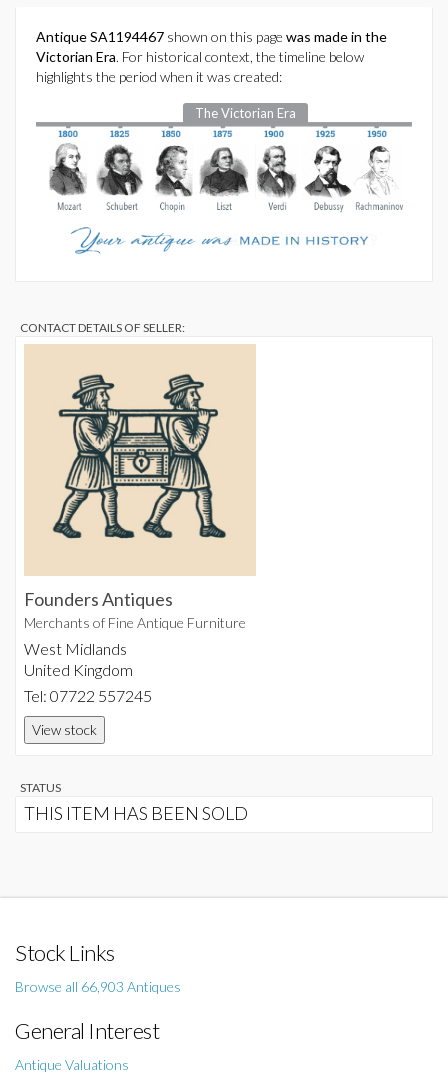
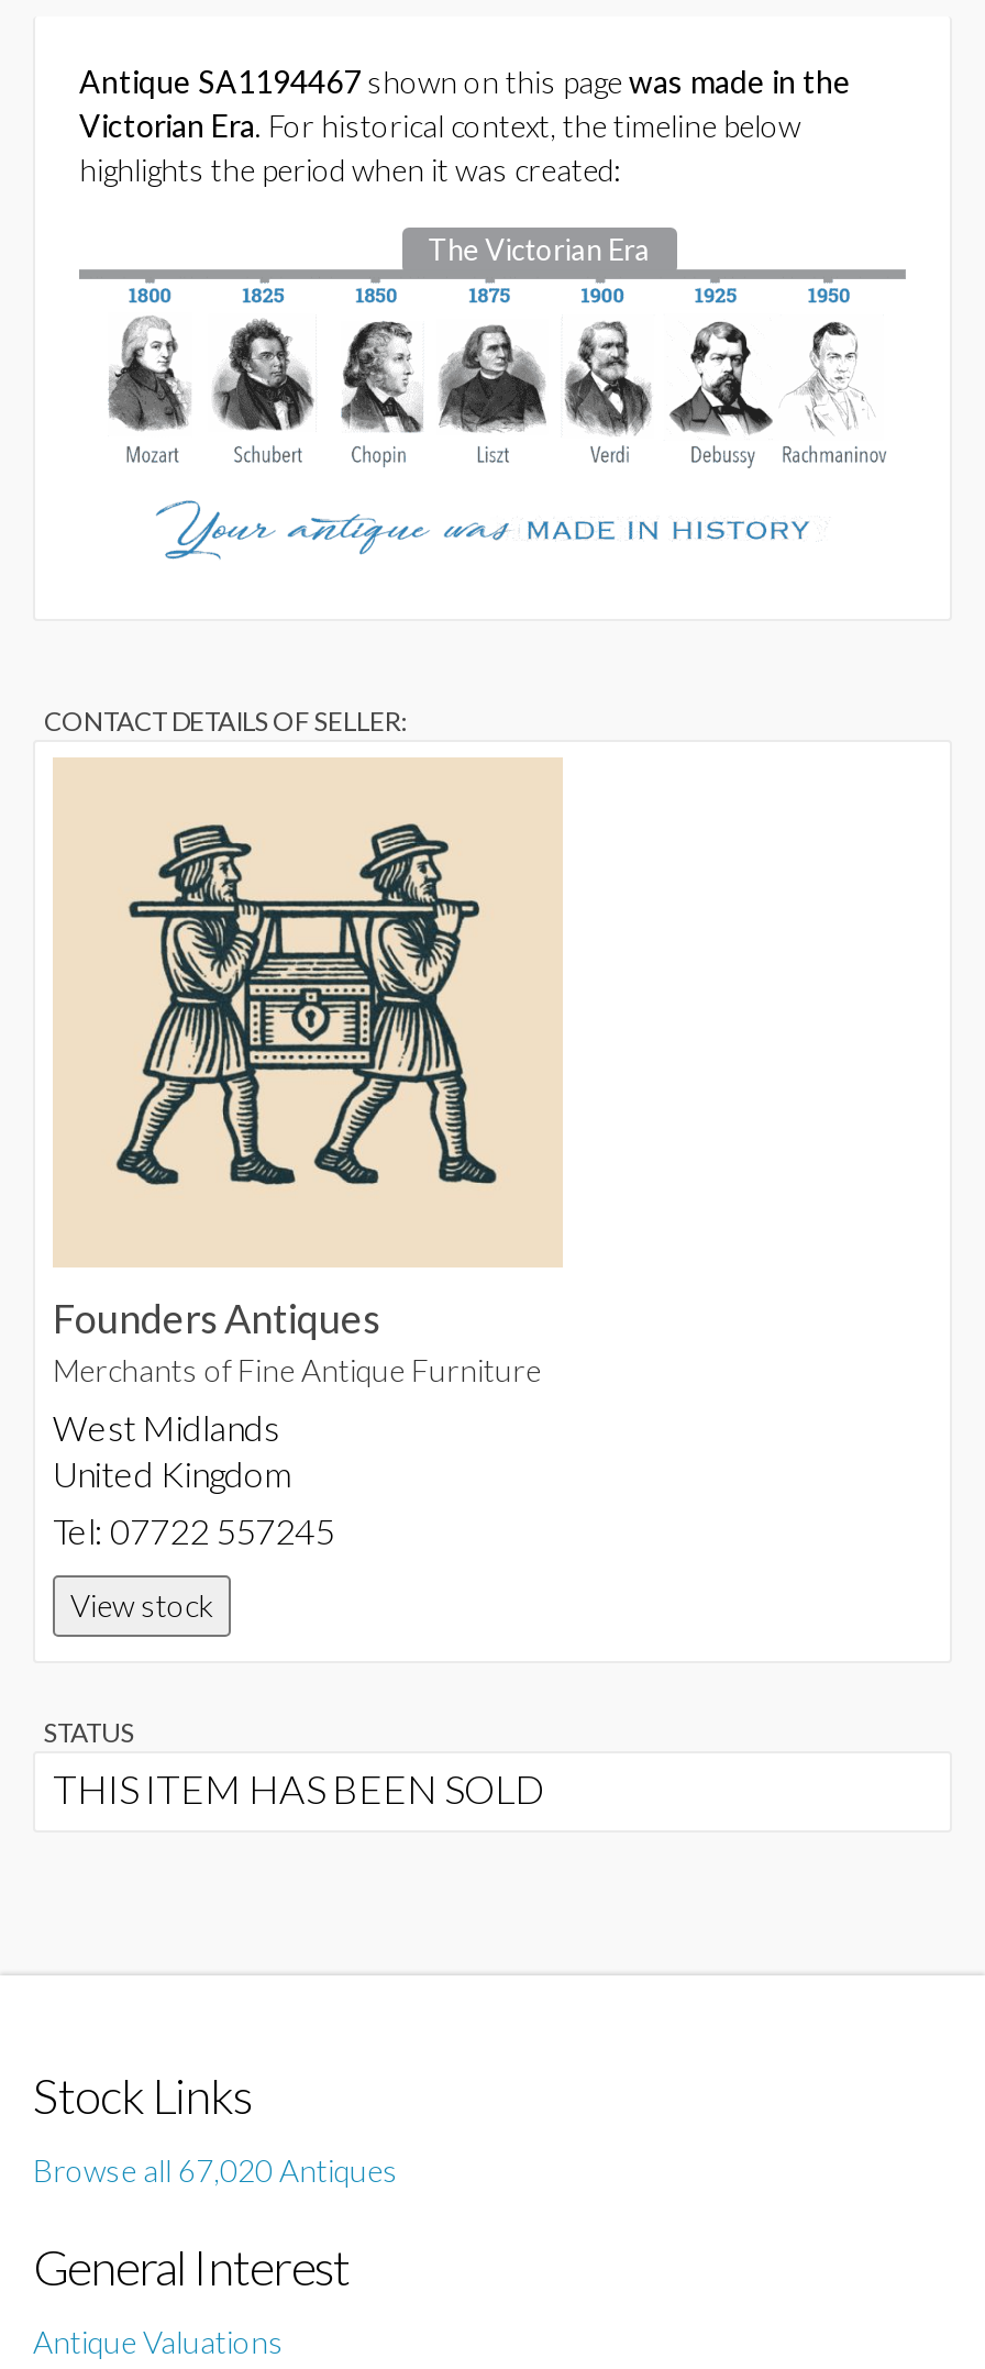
- Browse all 66,903 Antiques
+ Browse all 67,020 Antiques
